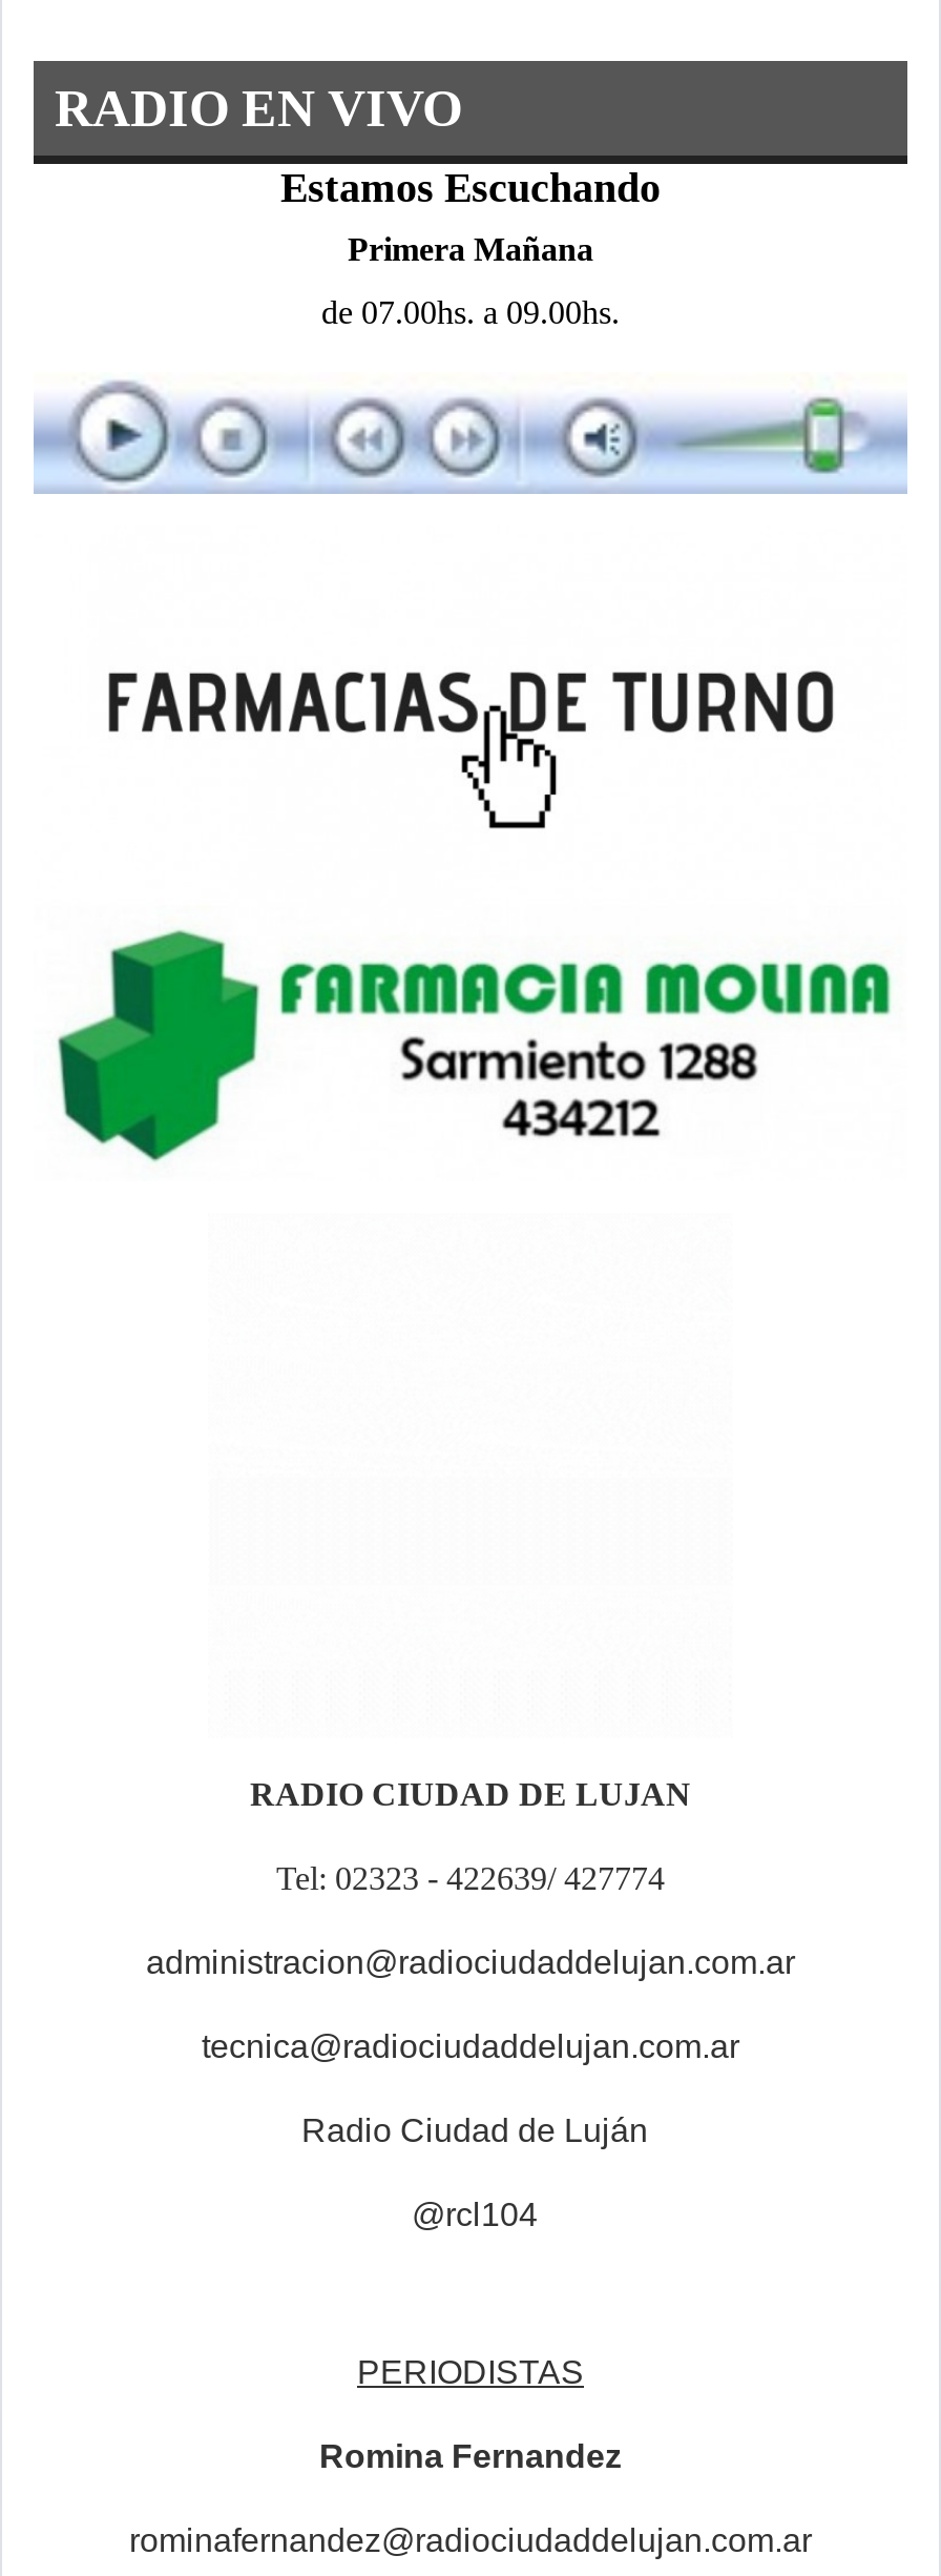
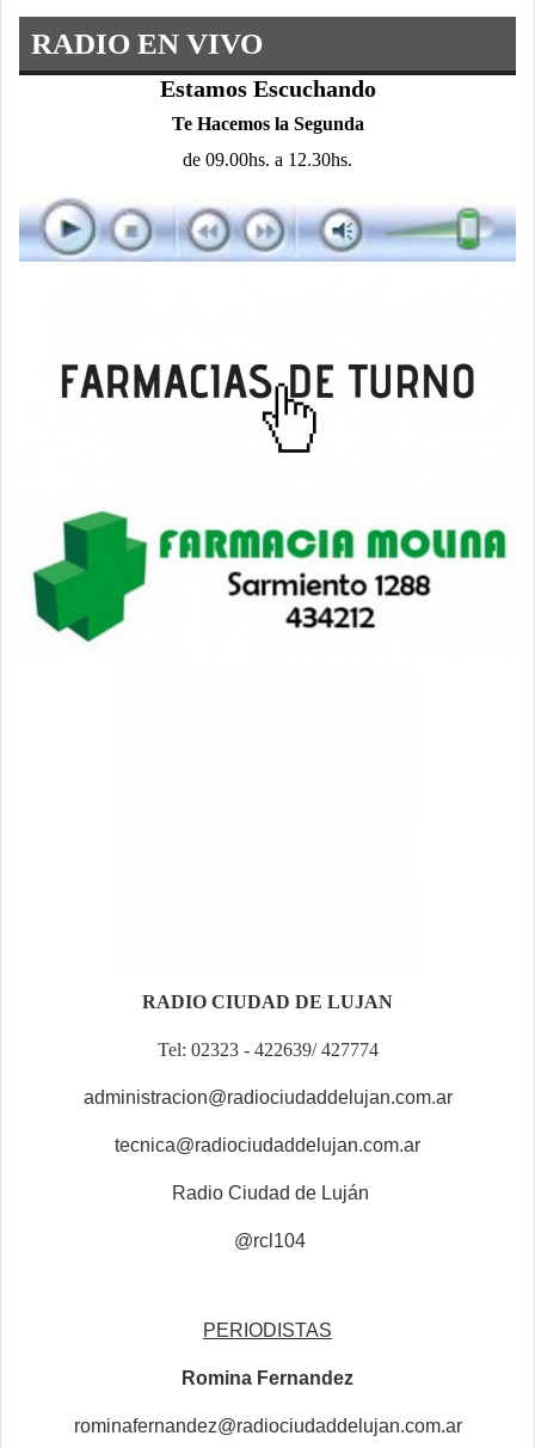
- Primera Mañana
+ Te Hacemos la Segunda

- de 07.00hs. a 09.00hs.
+ de 09.00hs. a 12.30hs.
